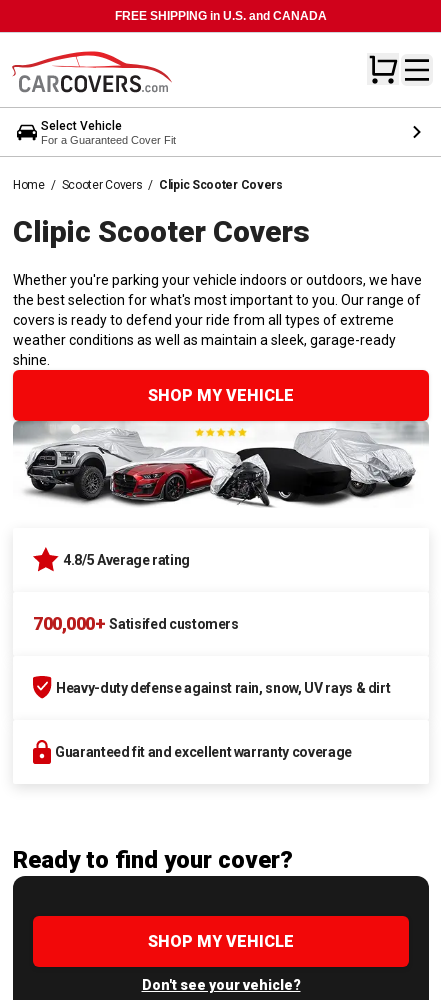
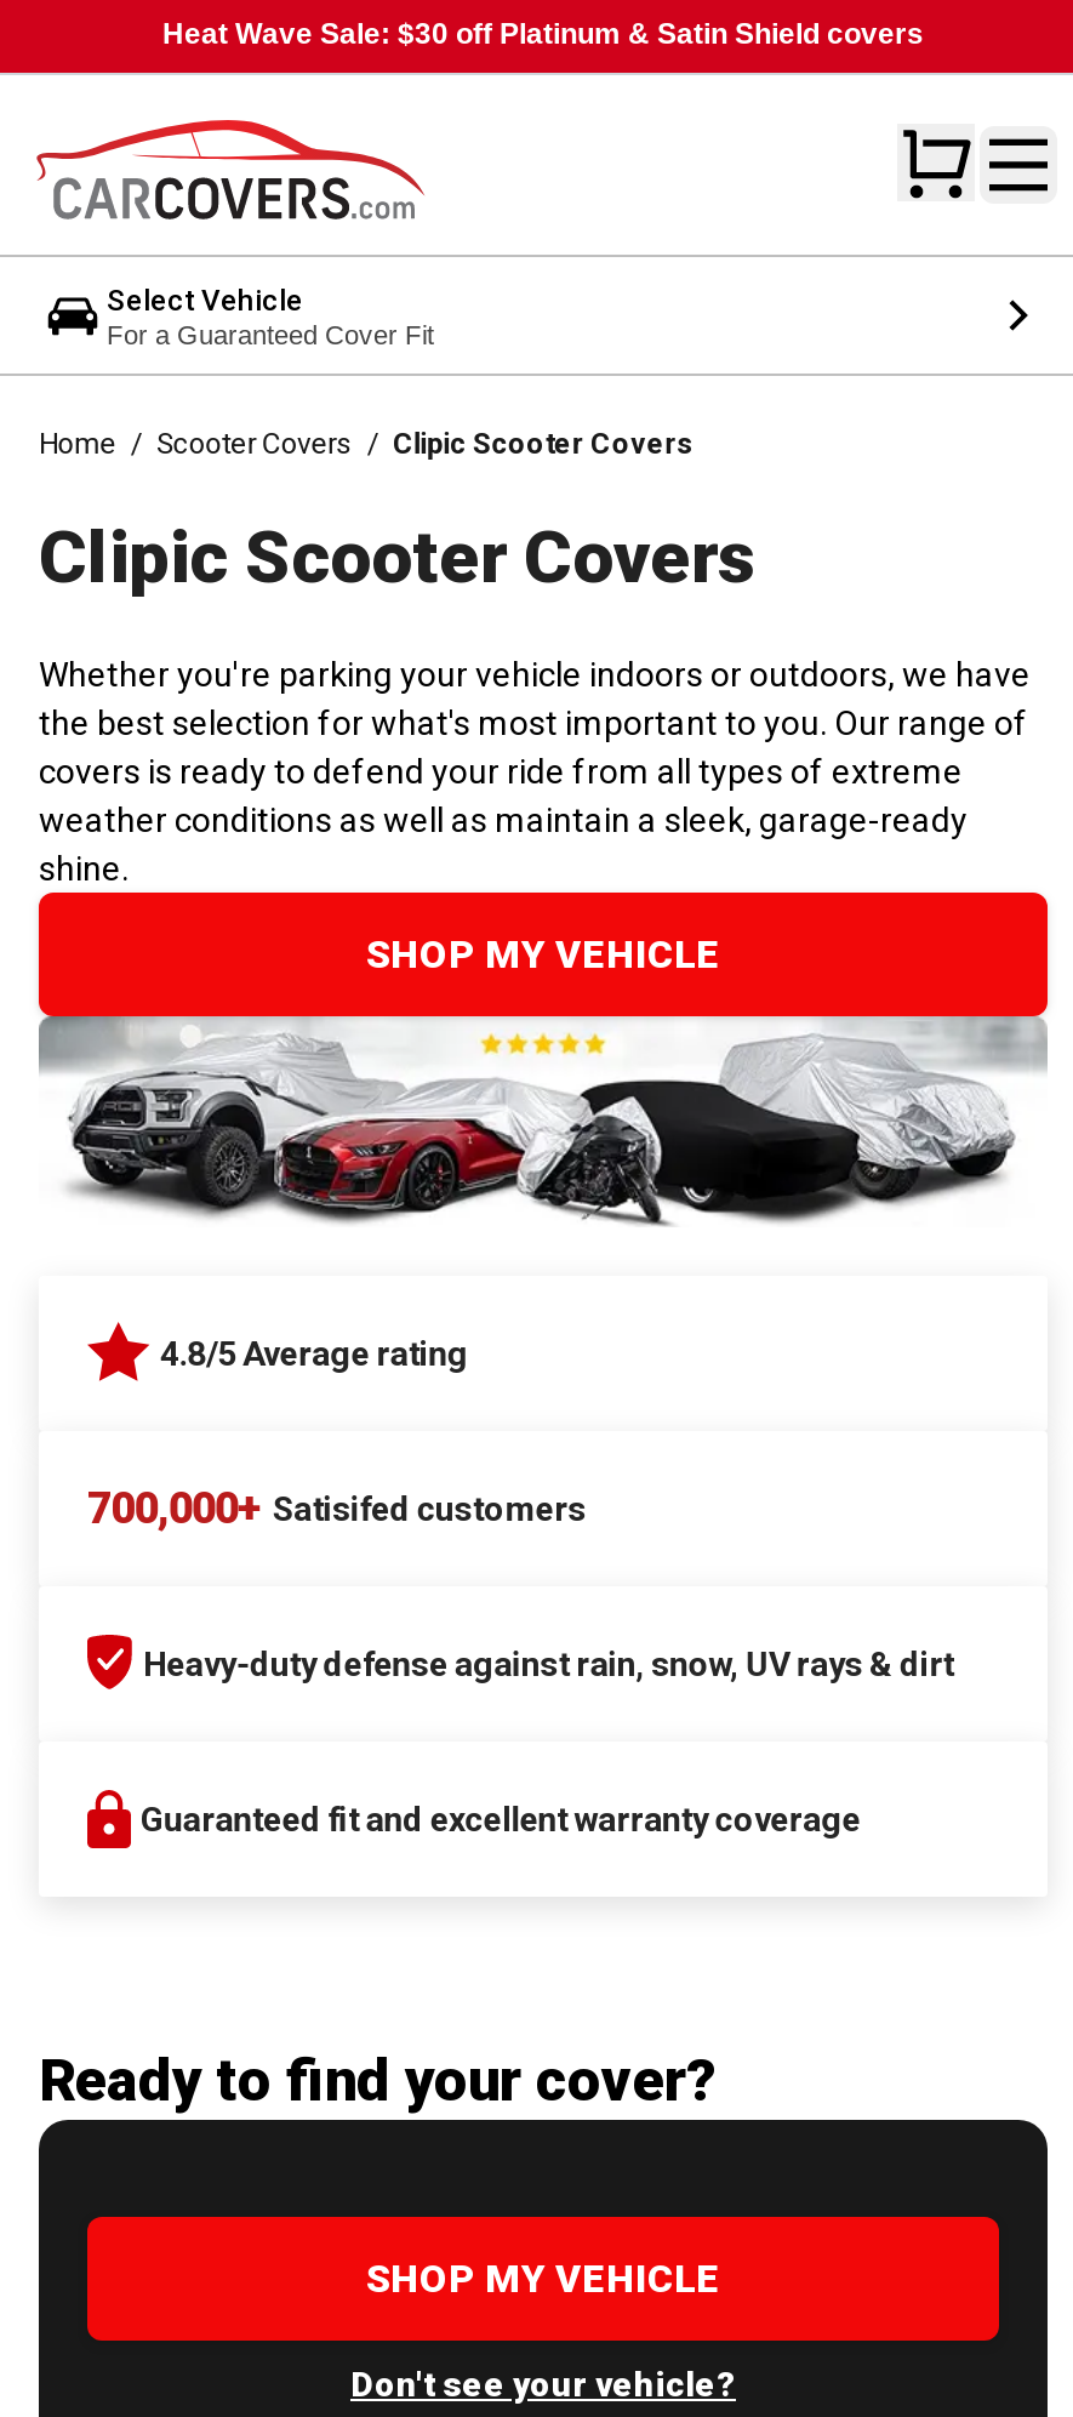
- FREE SHIPPING in U.S. and CANADA
+ Heat Wave Sale: $30 off Platinum & Satin Shield covers
